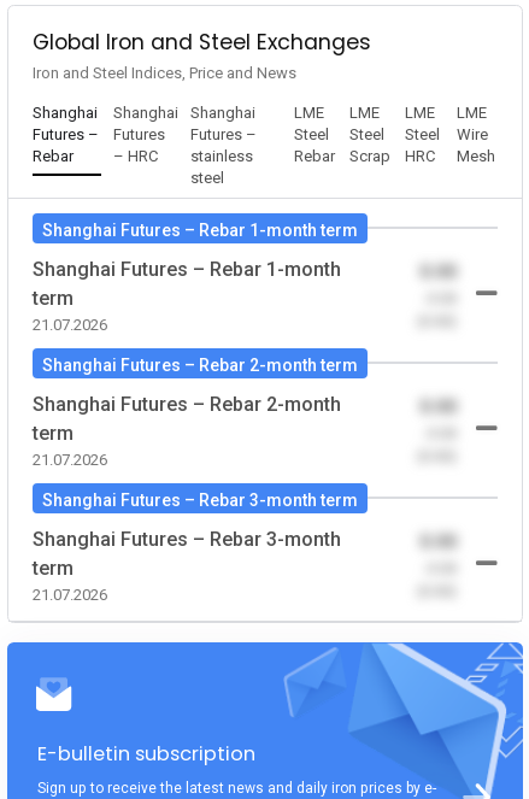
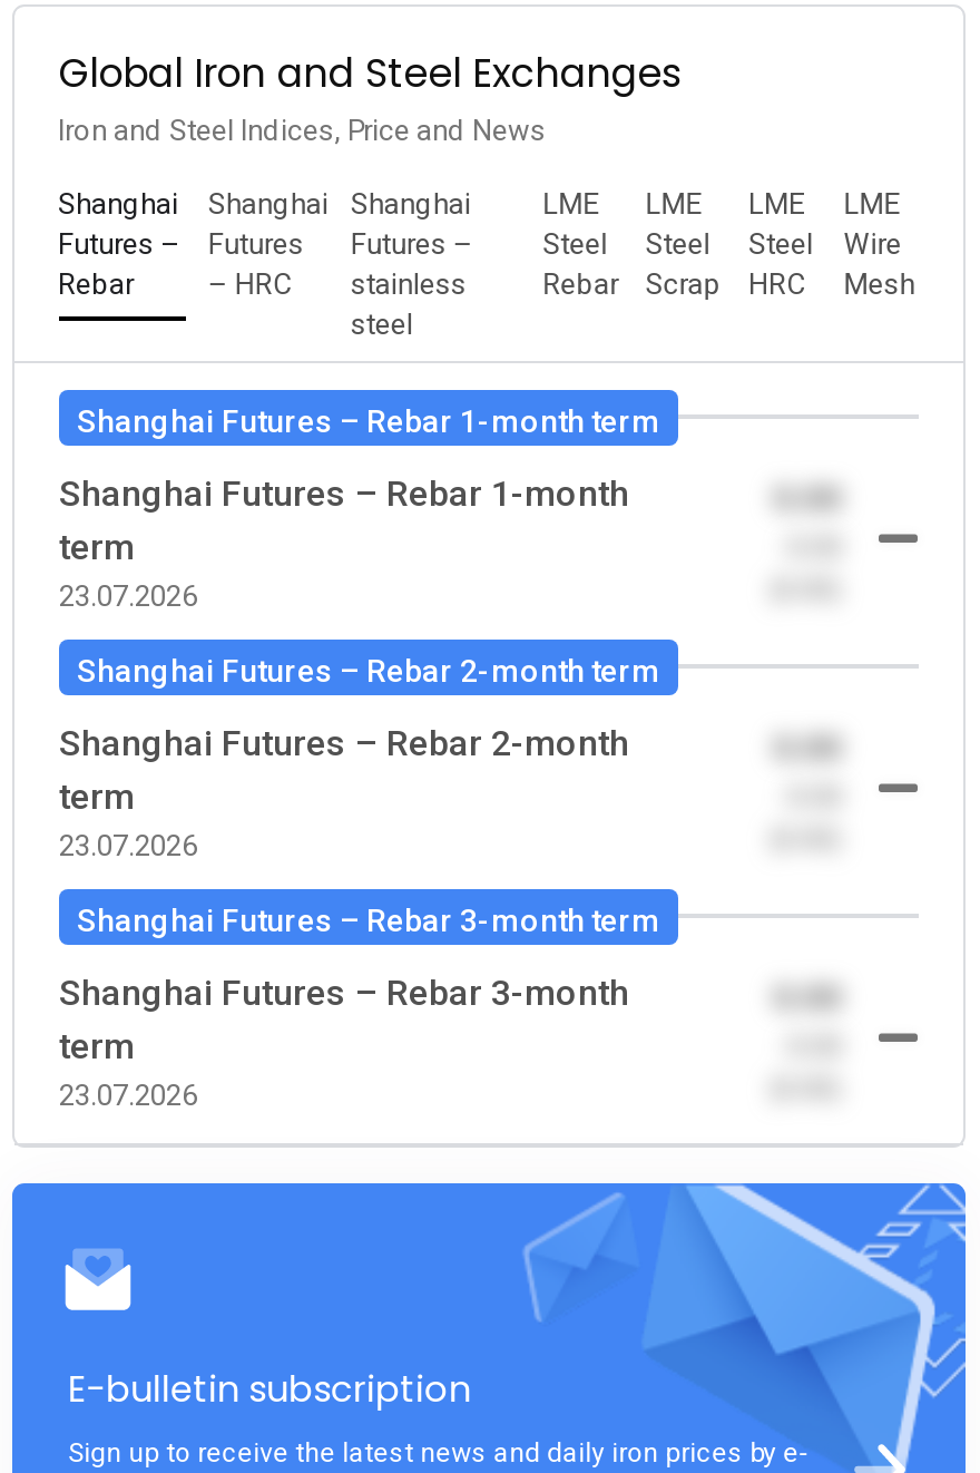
- 21.07.2026
+ 23.07.2026

- 21.07.2026
+ 23.07.2026

- 21.07.2026
+ 23.07.2026
